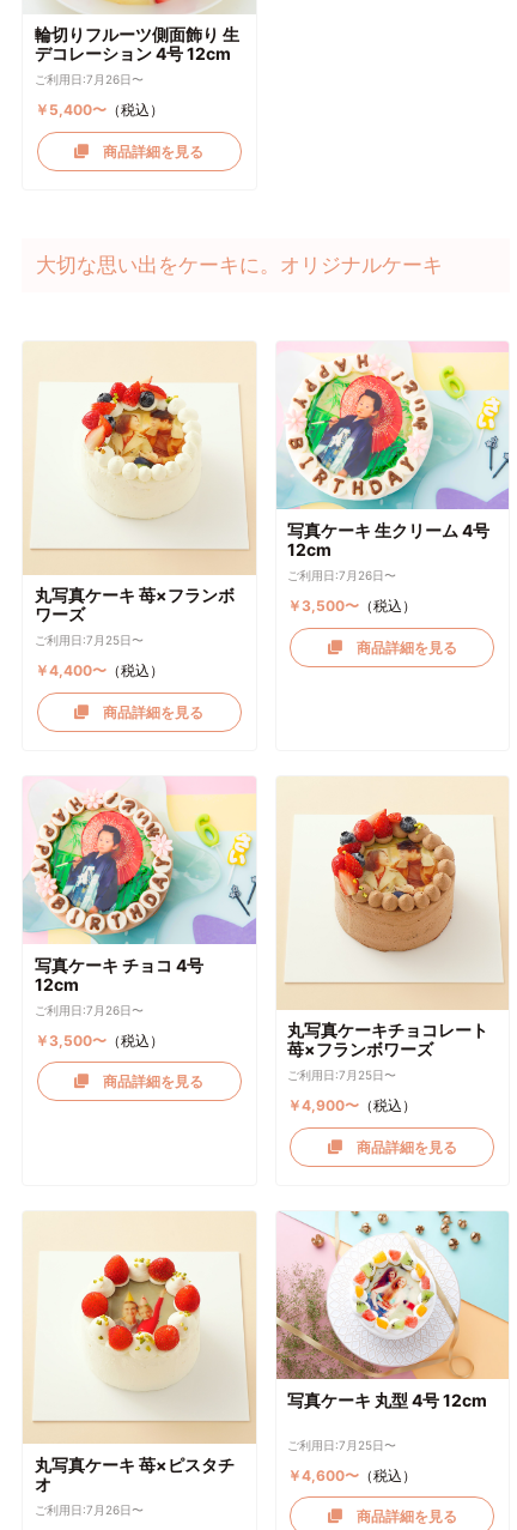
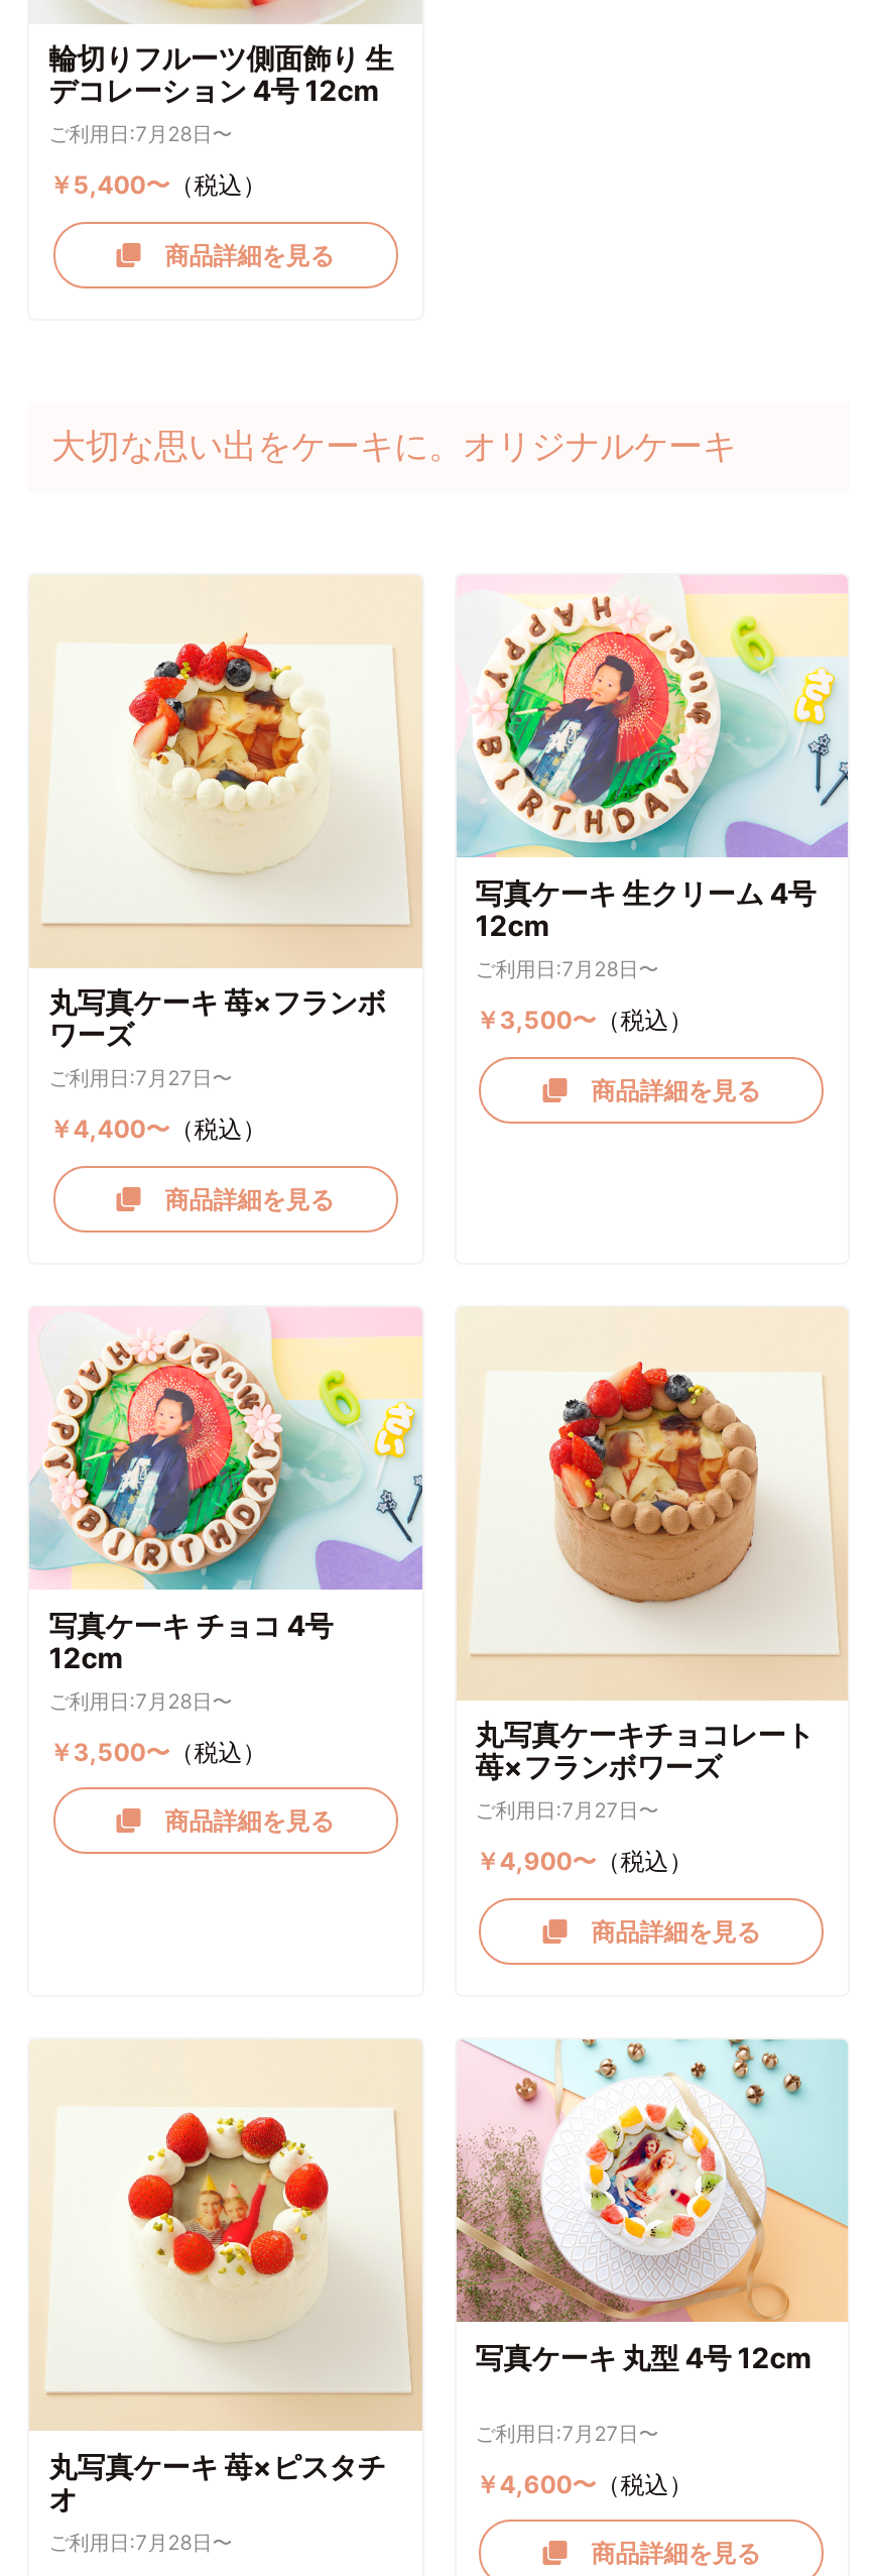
- ご利用日:7月26日〜
+ ご利用日:7月28日〜

- ご利用日:7月26日〜
+ ご利用日:7月28日〜

- ご利用日:7月25日〜
+ ご利用日:7月27日〜

- ご利用日:7月26日〜
+ ご利用日:7月28日〜

- ご利用日:7月25日〜
+ ご利用日:7月27日〜

- ご利用日:7月25日〜
+ ご利用日:7月27日〜

- ご利用日:7月26日〜
+ ご利用日:7月28日〜
